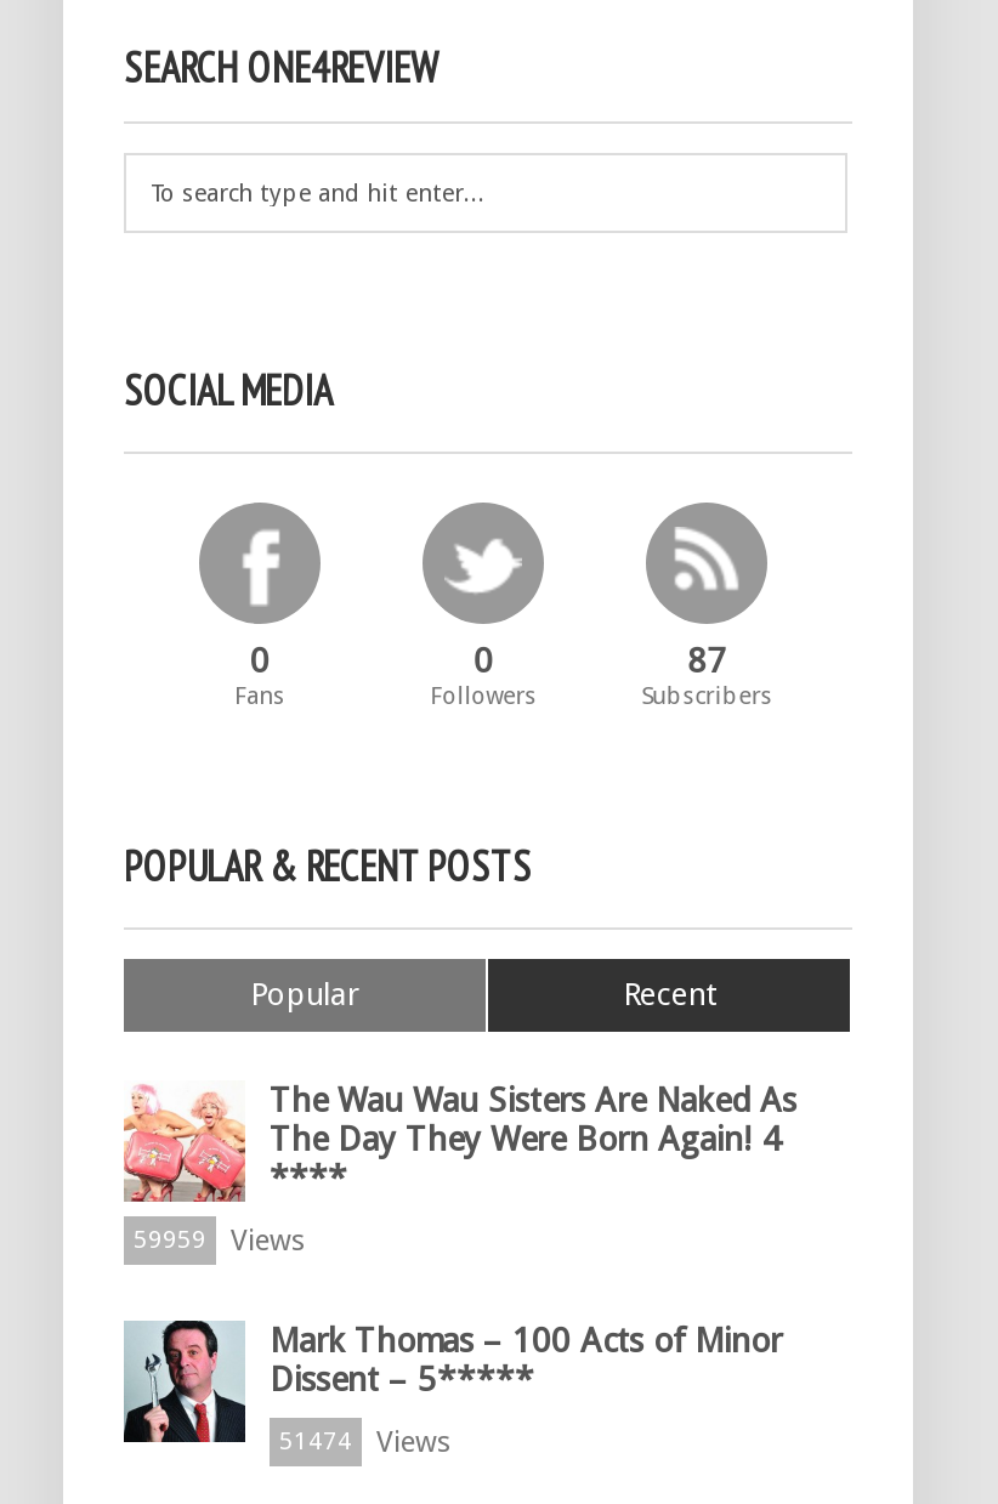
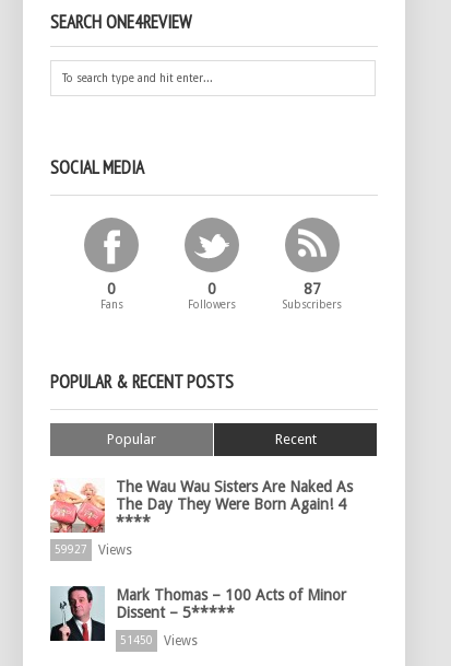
- 59959 Views
+ 59927 Views

- 51474 Views
+ 51450 Views
